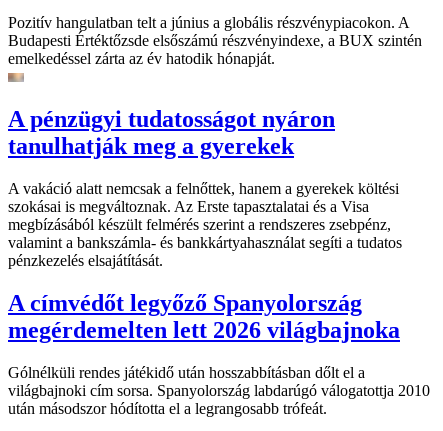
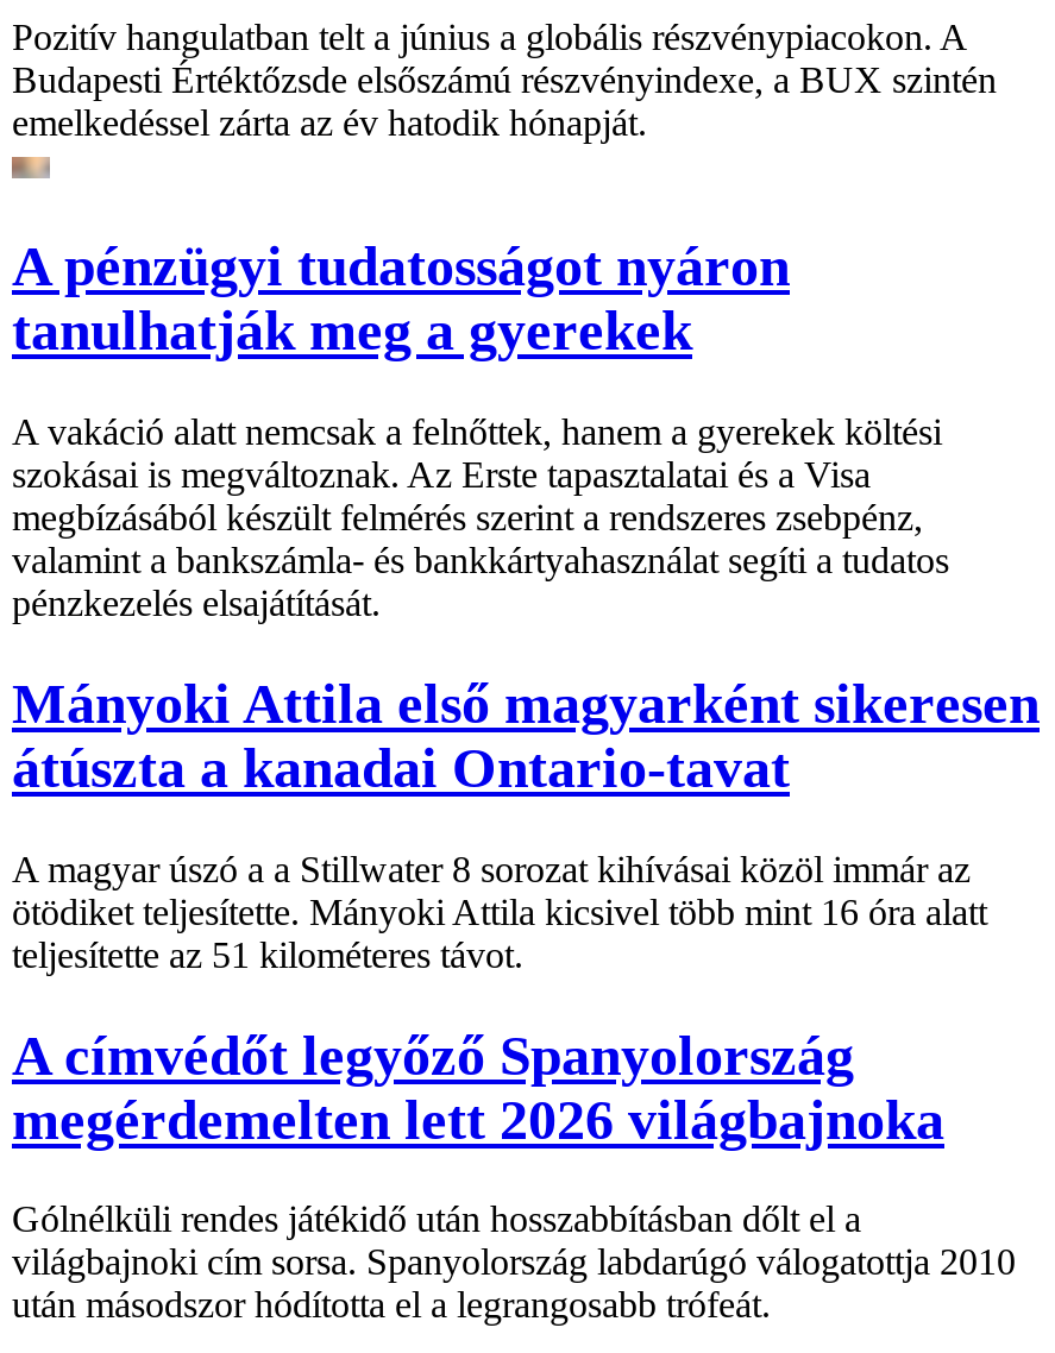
+ Mányoki Attila első magyarként sikeresen
+ átúszta a kanadai Ontario-tavat
+ A magyar úszó a a Stillwater 8 sorozat kihívásai közöl immár az
+ ötödiket teljesítette. Mányoki Attila kicsivel több mint 16 óra alatt
+ teljesítette az 51 kilométeres távot.
